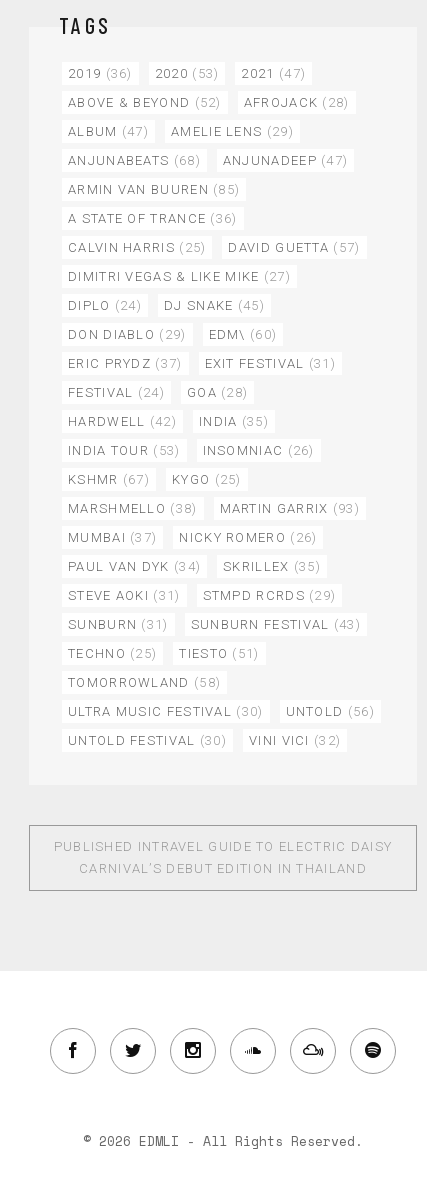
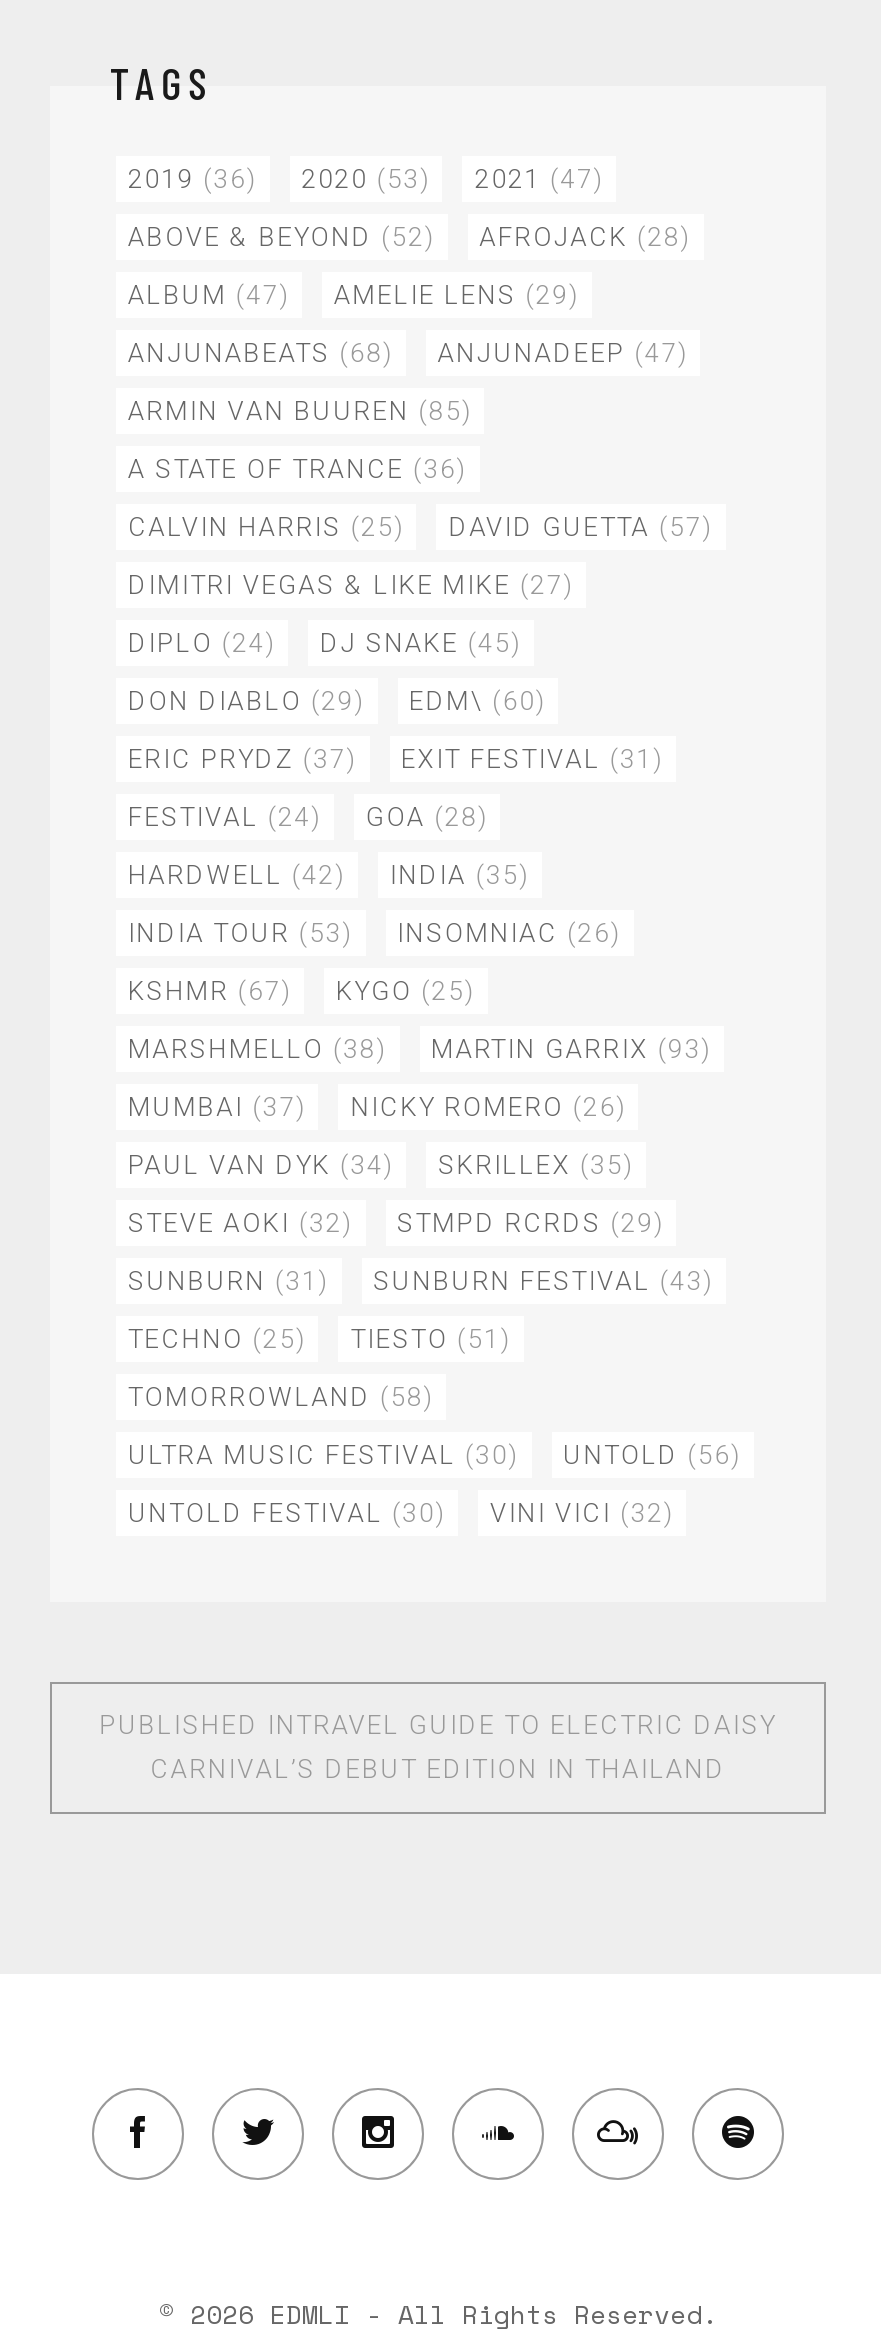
- STEVE AOKI (31) STMPD RCRDS (29)
+ STEVE AOKI (32) STMPD RCRDS (29)
